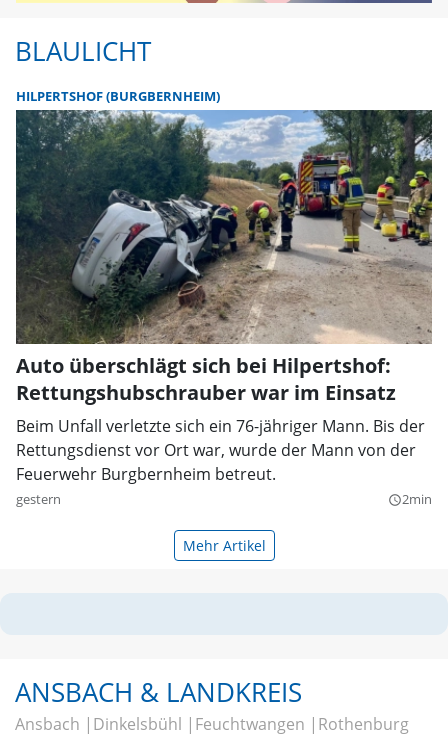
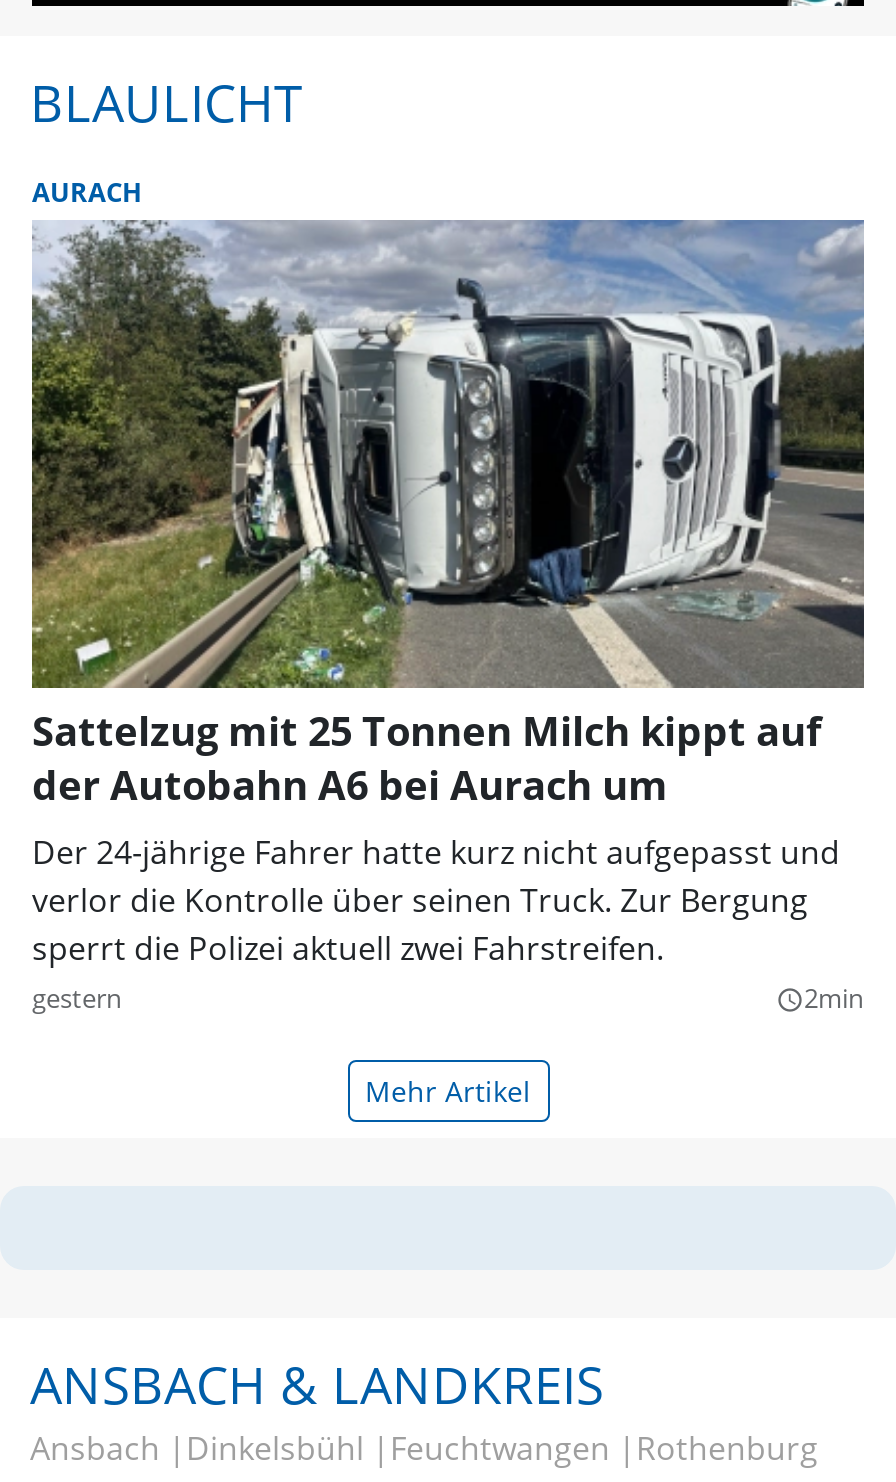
- HILPERTSHOF (BURGBERNHEIM)
+ AURACH

- [image]
- Auto überschlägt sich bei Hilpertshof:
- Rettungshubschrauber war im Einsatz
- Beim Unfall verletzte sich ein 76-jähriger Mann. Bis der
- Rettungsdienst vor Ort war, wurde der Mann von der
- Feuerwehr Burgbernheim betreut.
+ [image]
+ Sattelzug mit 25 Tonnen Milch kippt auf
+ der Autobahn A6 bei Aurach um
+ Der 24-jährige Fahrer hatte kurz nicht aufgepasst und
+ verlor die Kontrolle über seinen Truck. Zur Bergung
+ sperrt die Polizei aktuell zwei Fahrstreifen.
